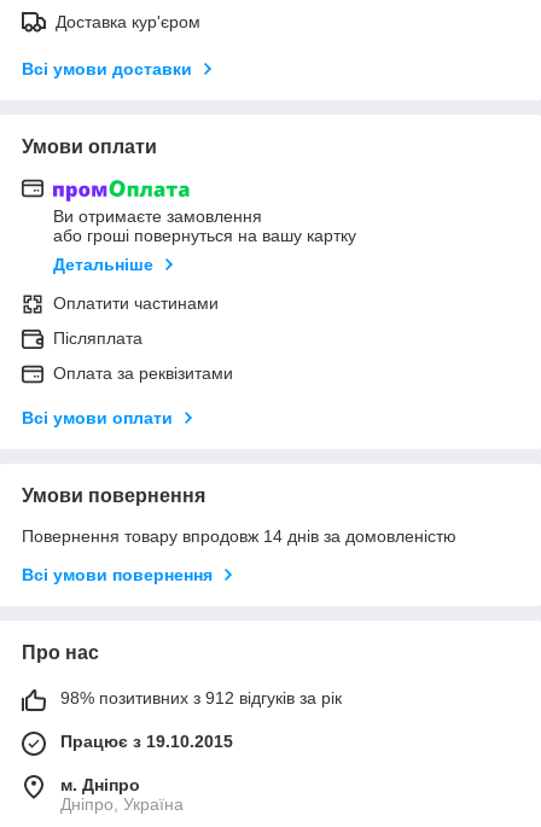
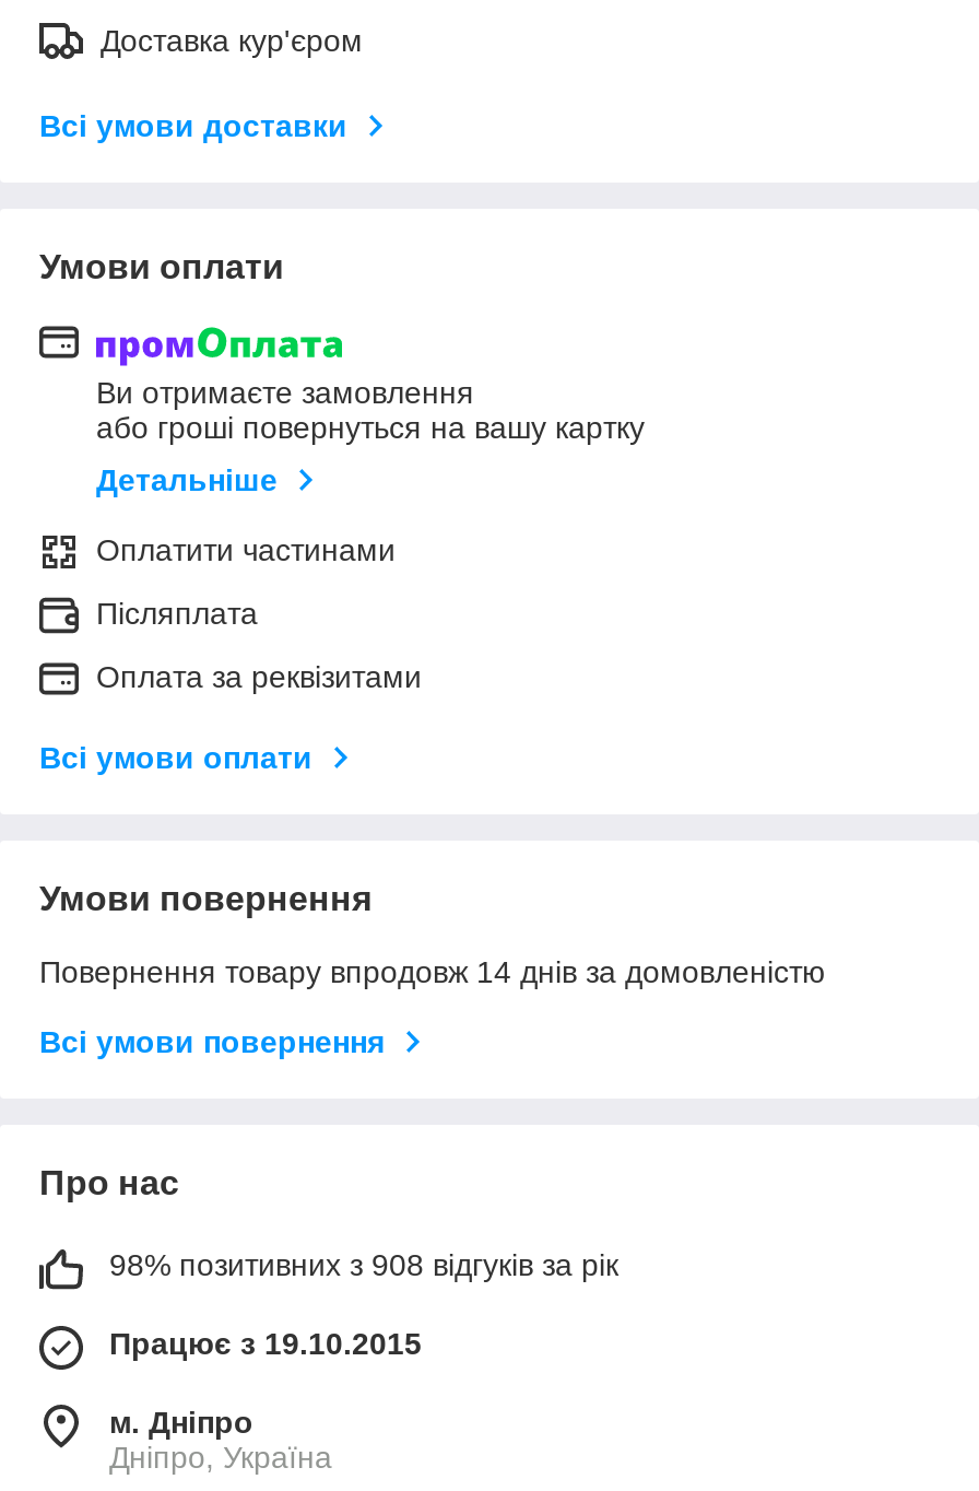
- 98% позитивних з 912 відгуків за рік
+ 98% позитивних з 908 відгуків за рік
